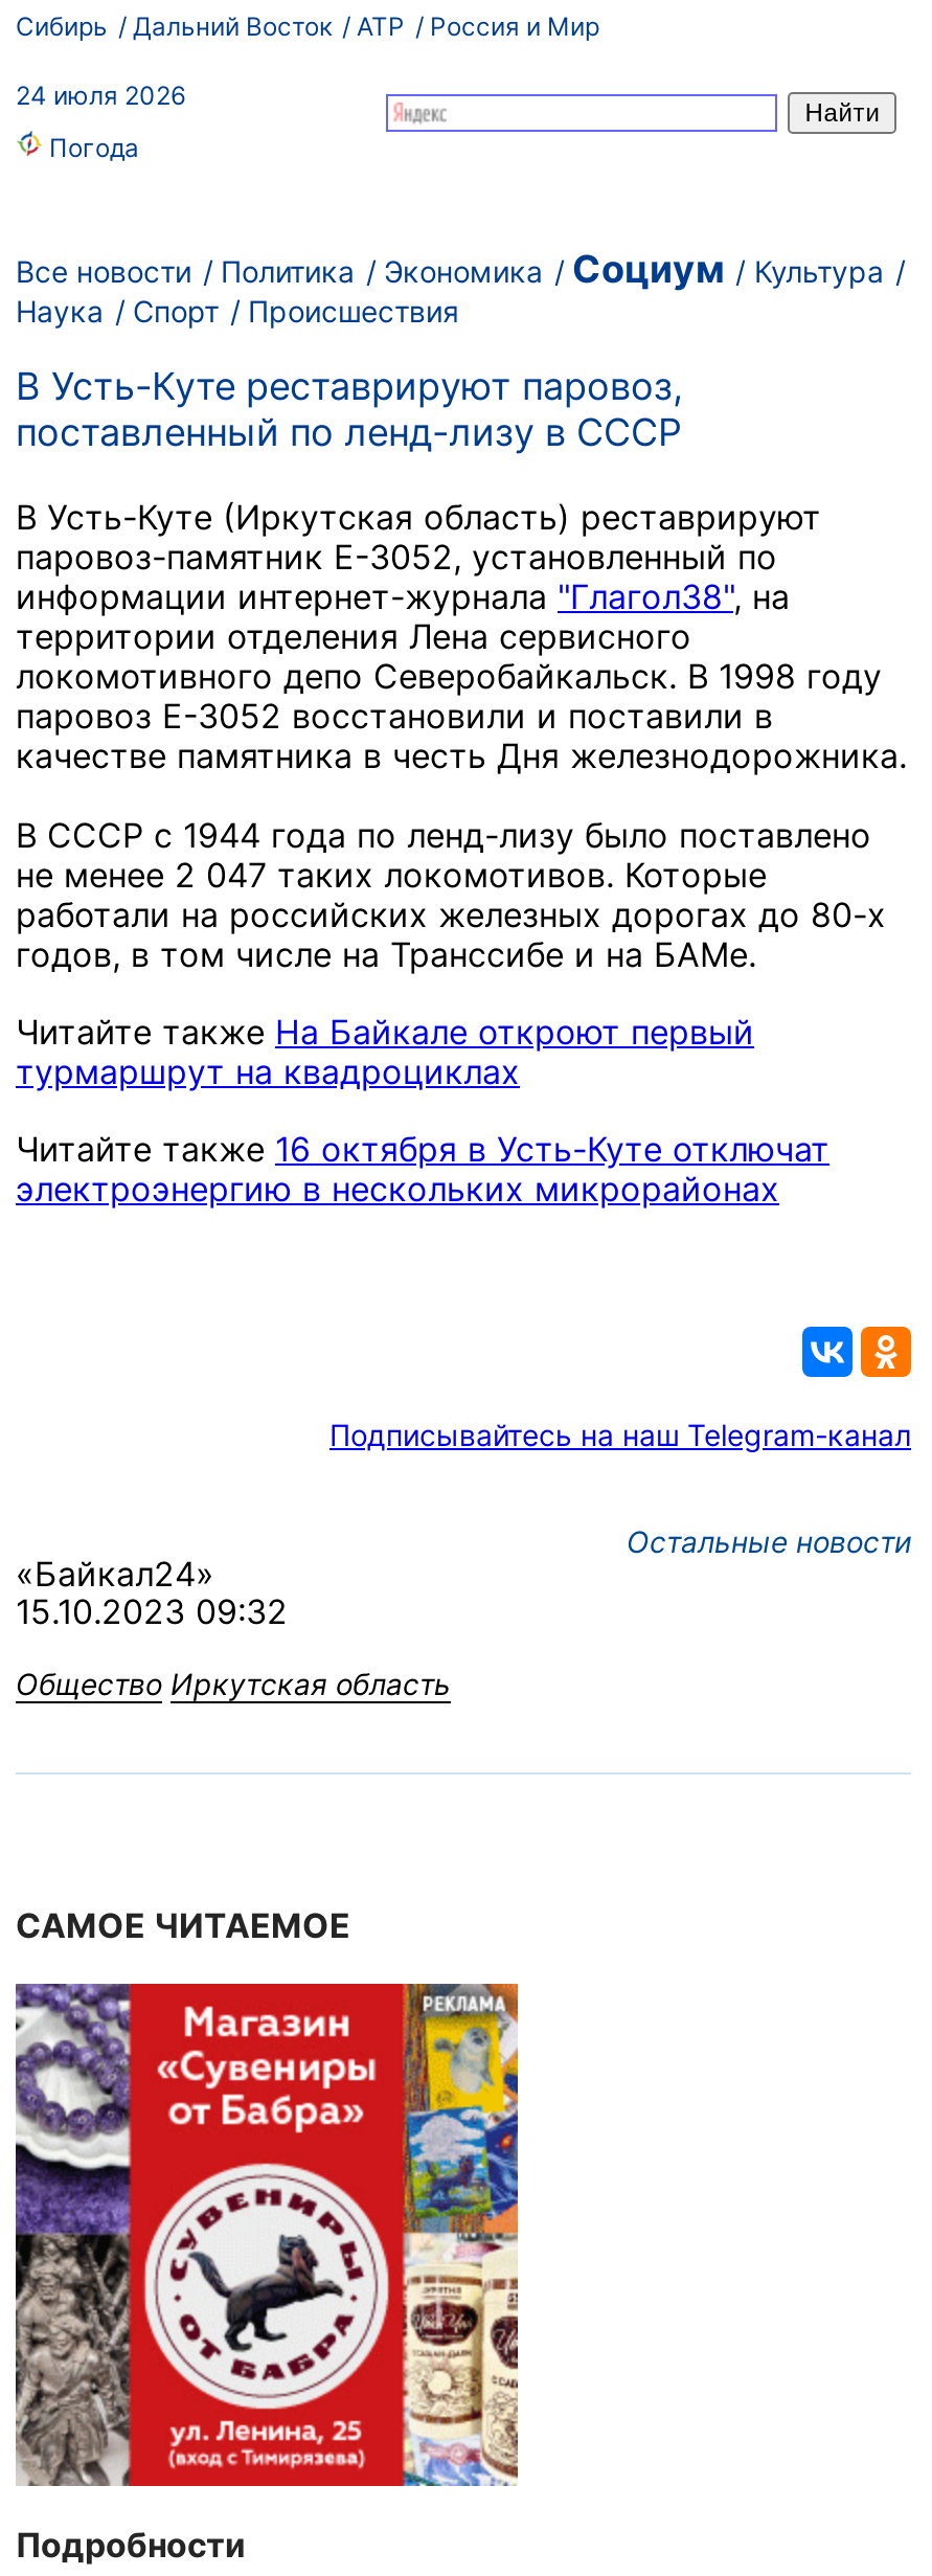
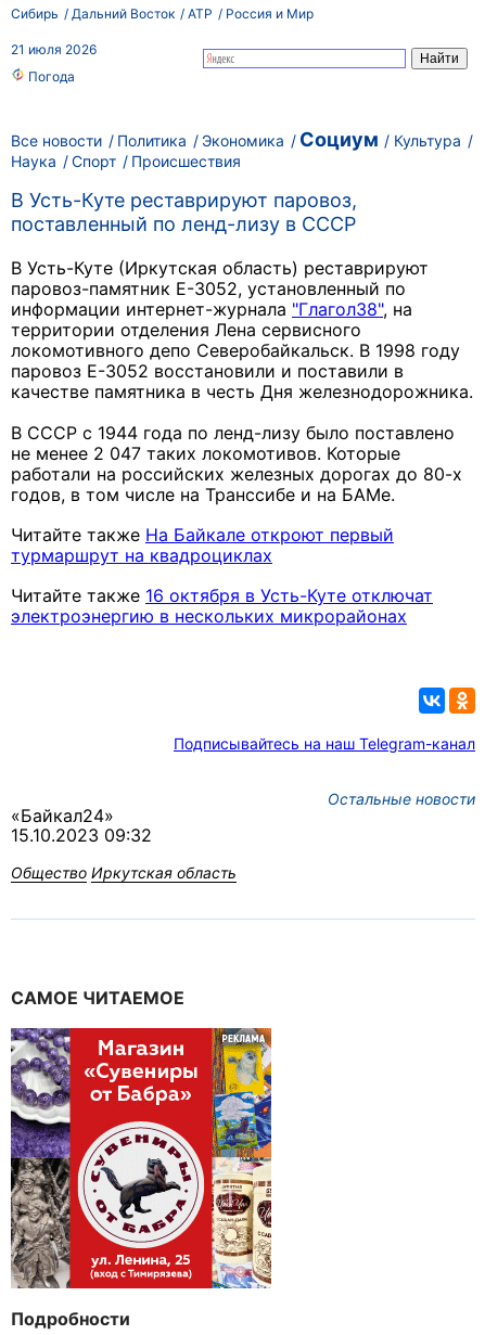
- 24 июля 2026
+ 21 июля 2026
